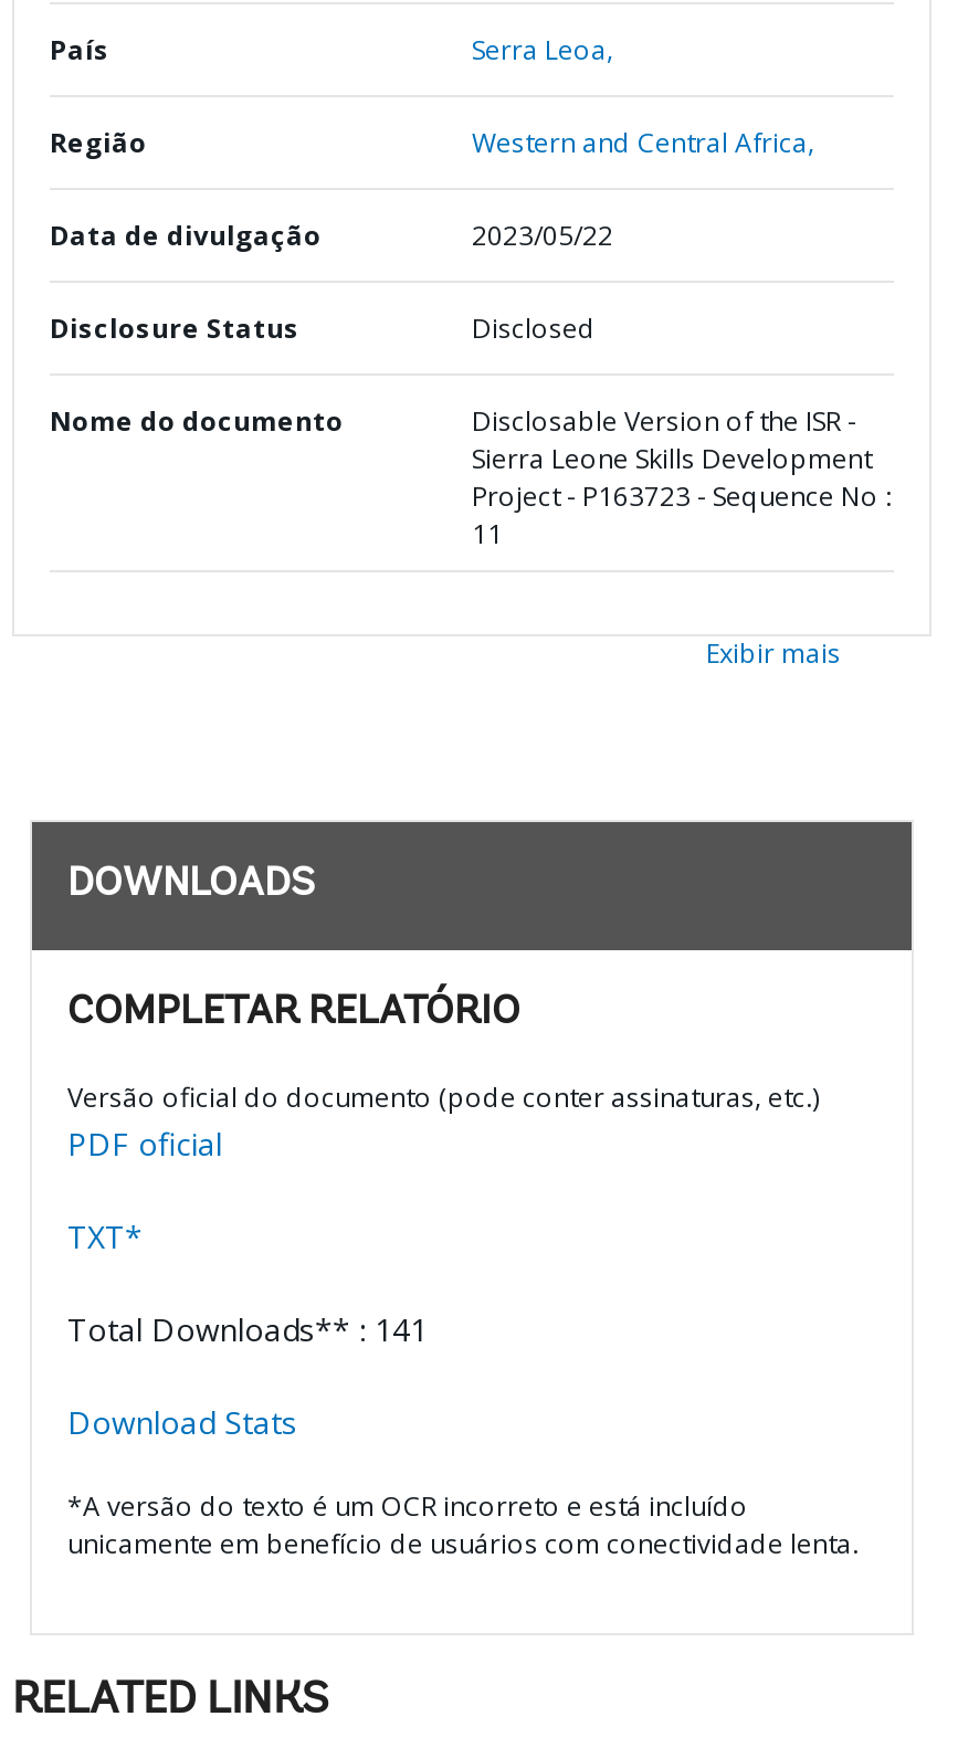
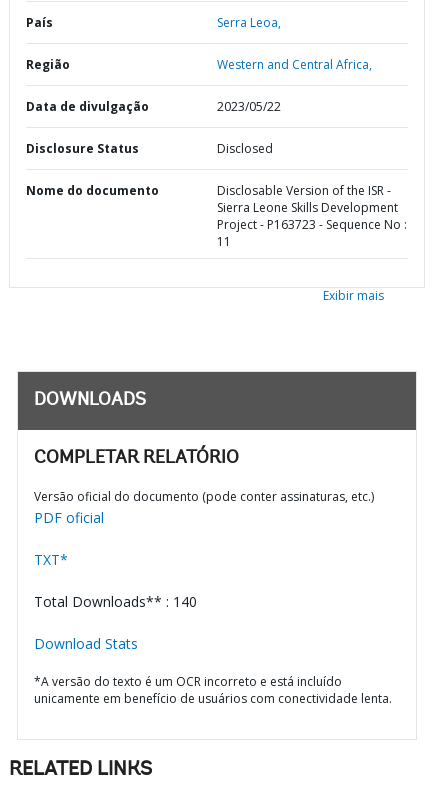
- Total Downloads** : 141
+ Total Downloads** : 140
